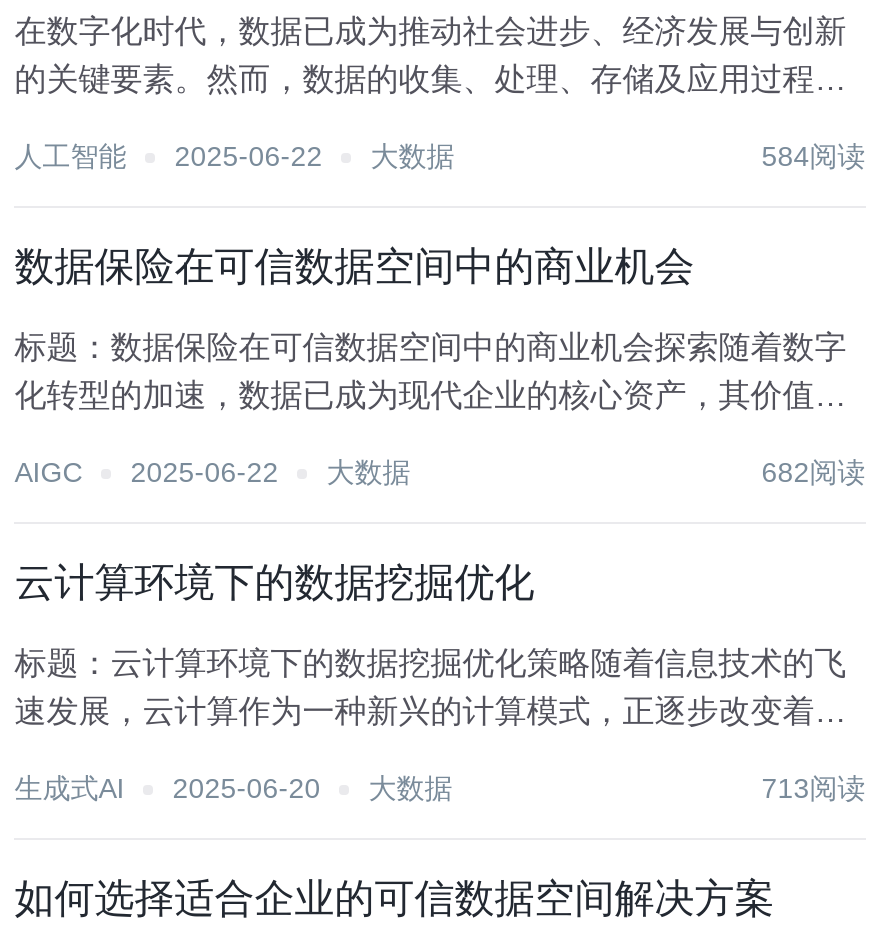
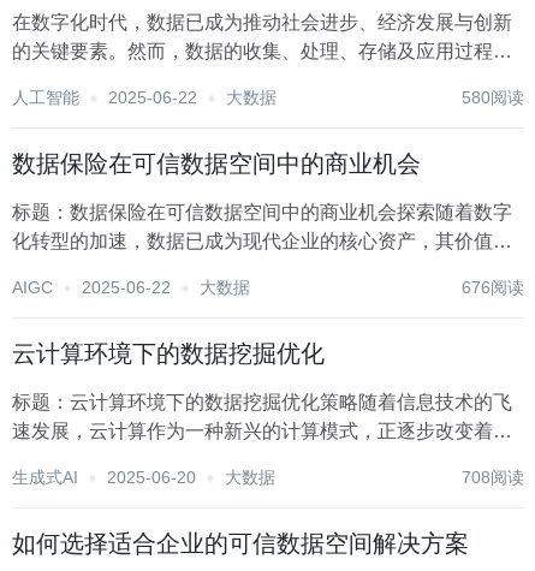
- 584阅读
+ 580阅读

- 682阅读
+ 676阅读

- 713阅读
+ 708阅读
